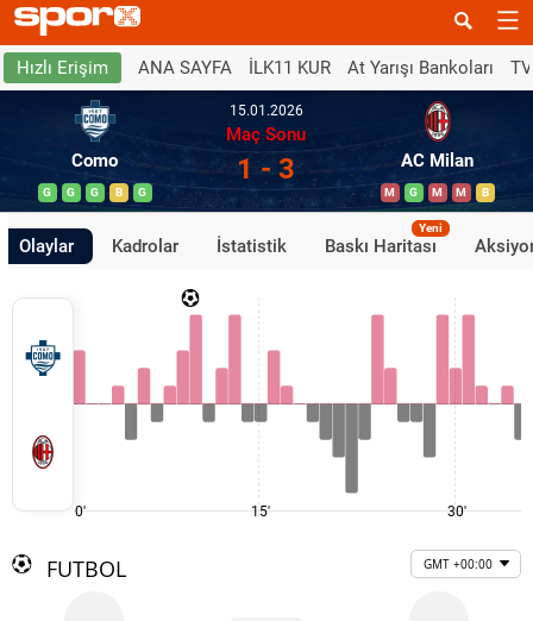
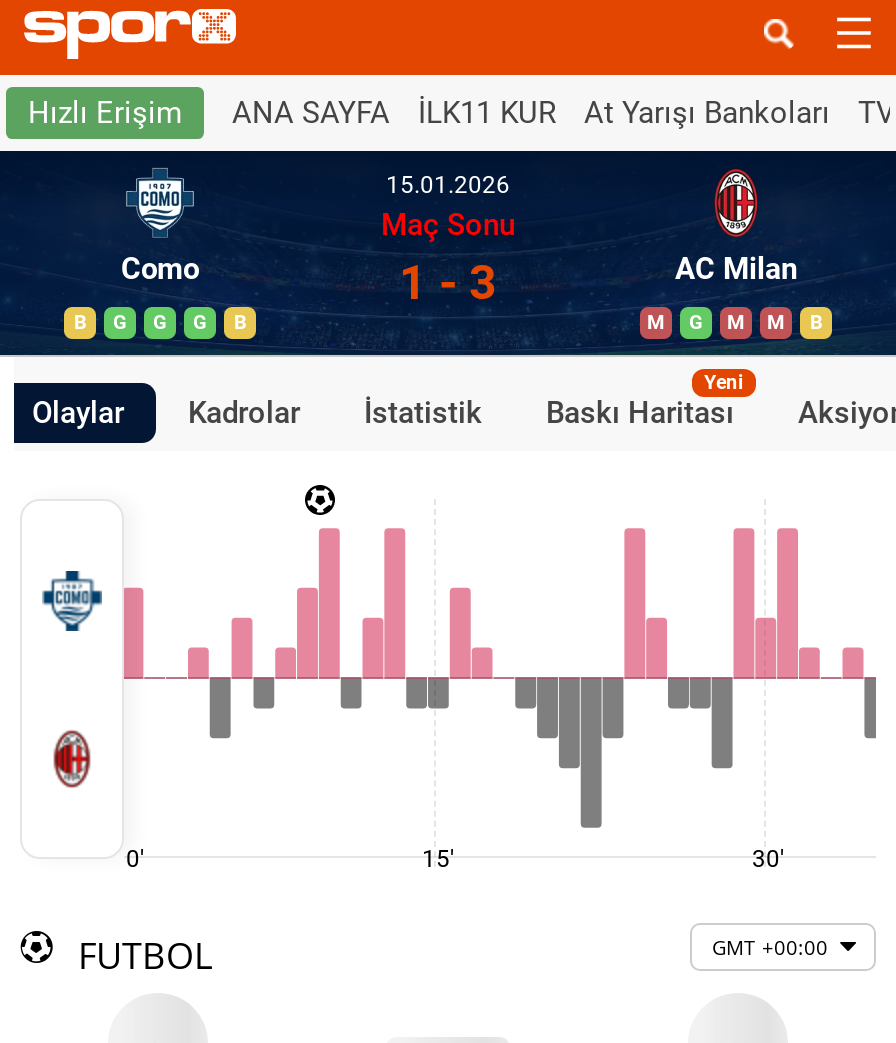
- G

+ B
